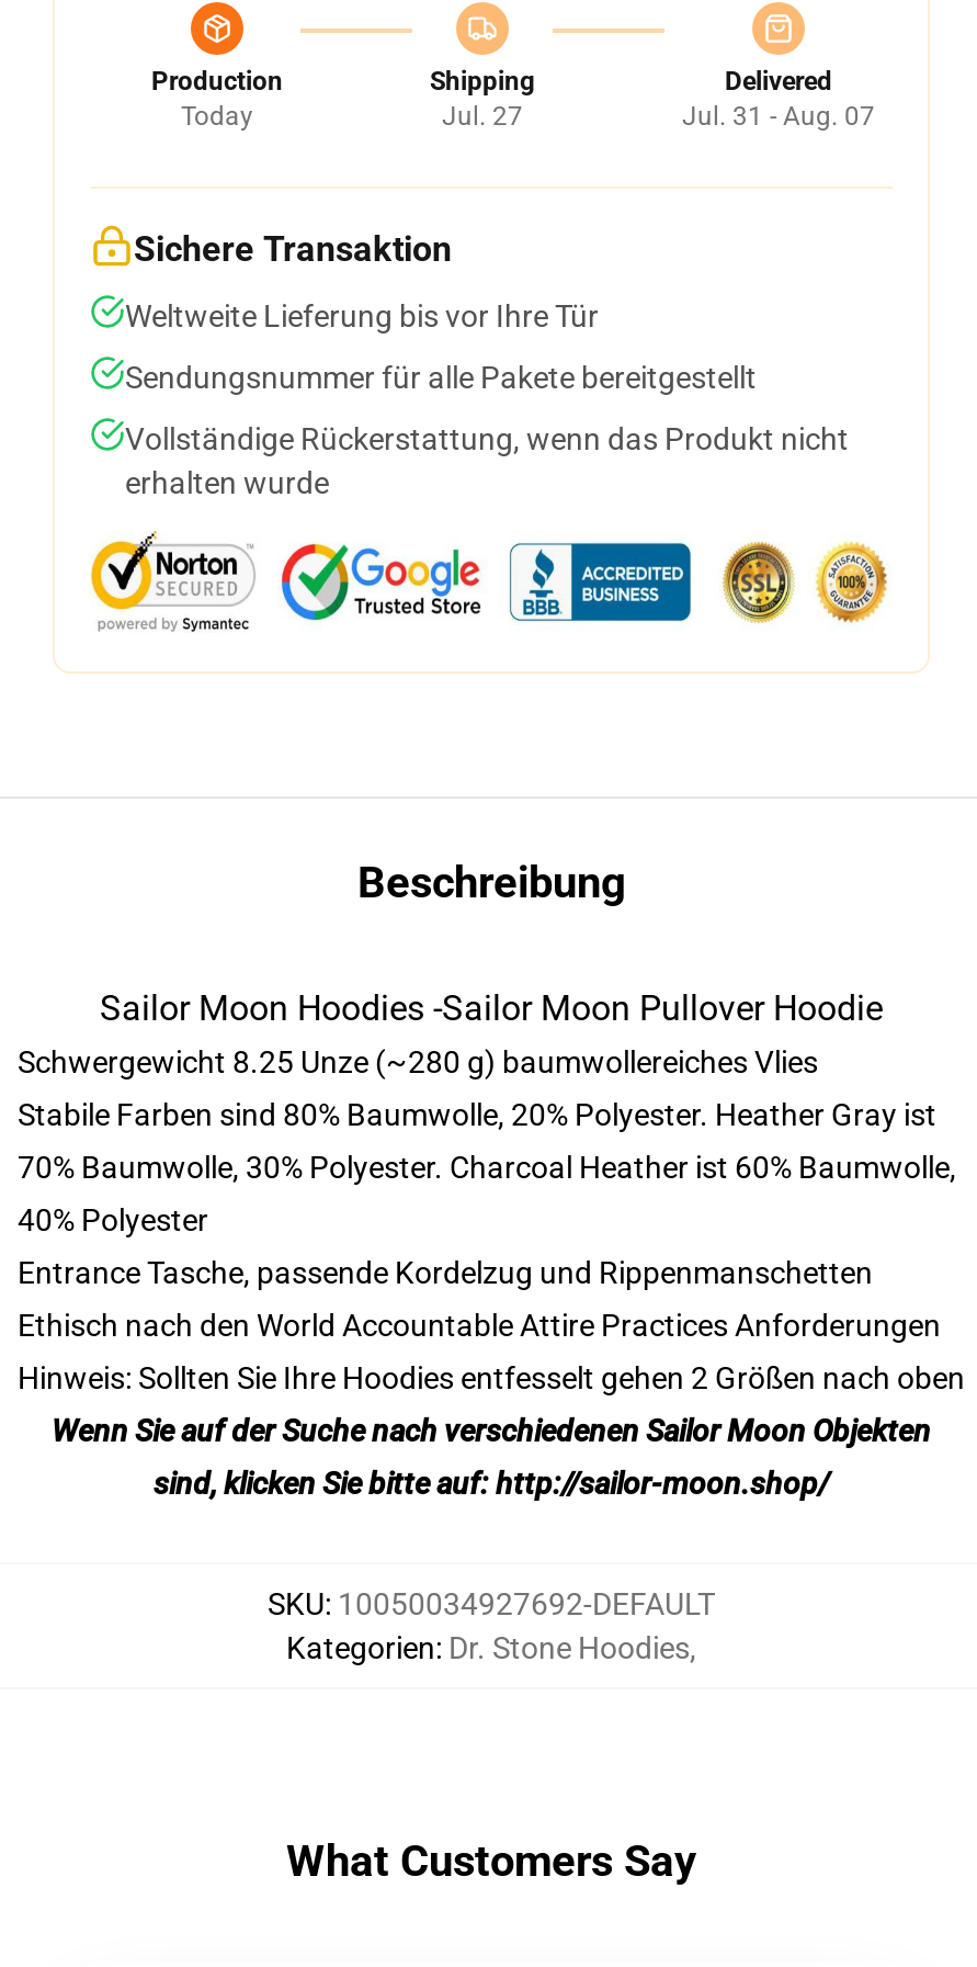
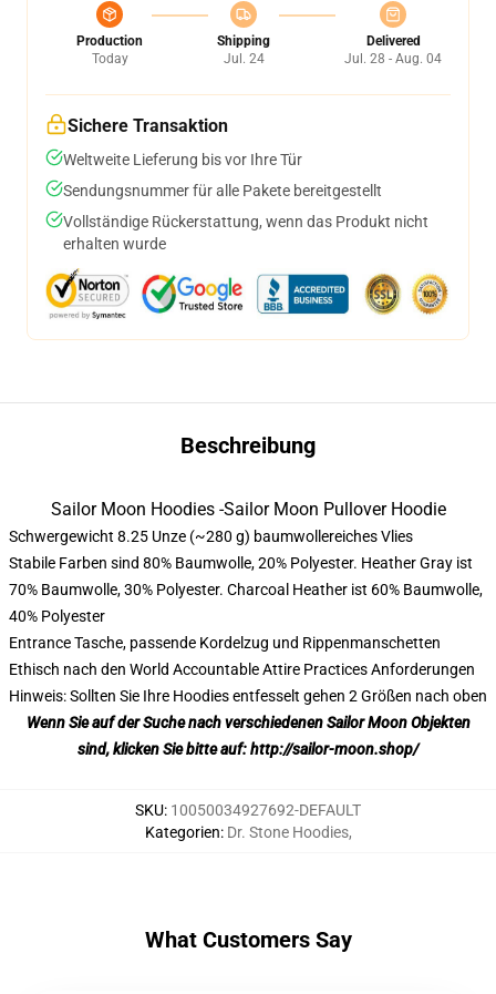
- Jul. 27
+ Jul. 24

- Jul. 31 - Aug. 07
+ Jul. 28 - Aug. 04
